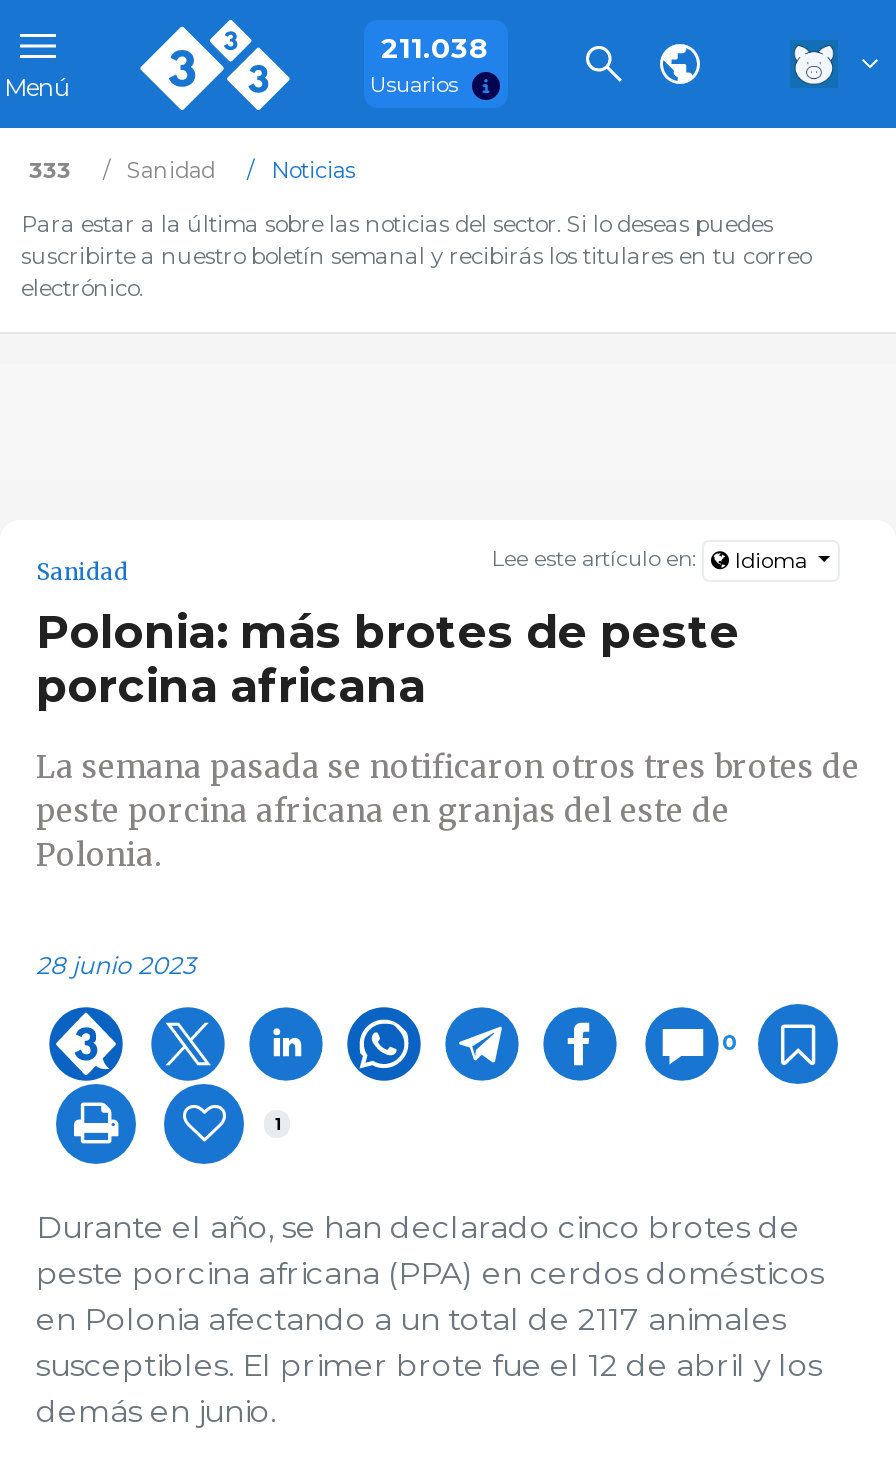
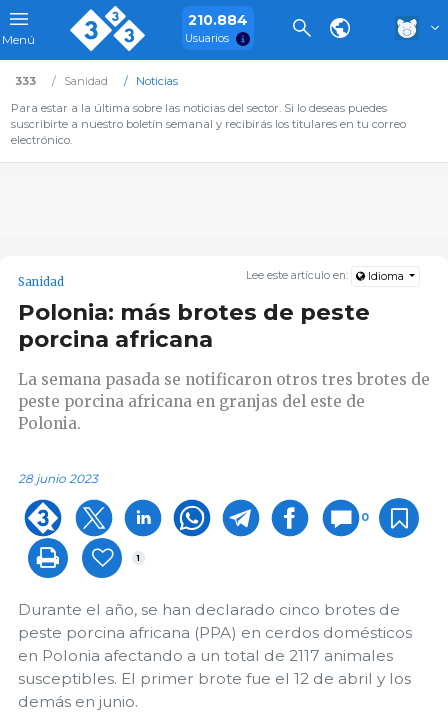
- 211.038
+ 210.884
